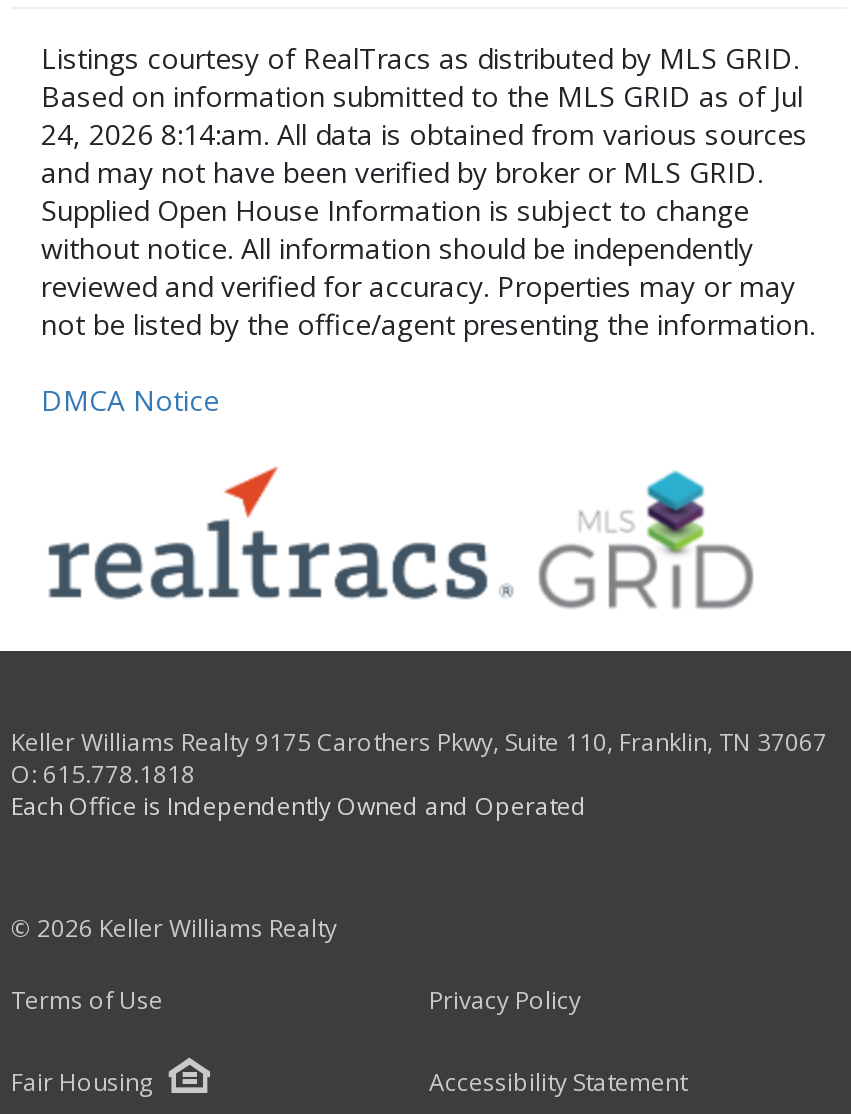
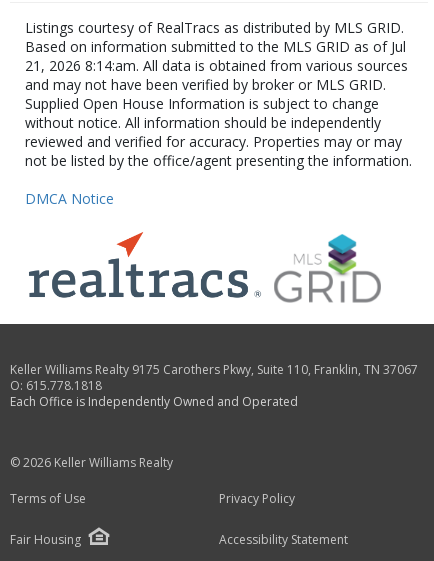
- 24, 2026 8:14:am. All data is obtained from various sources
+ 21, 2026 8:14:am. All data is obtained from various sources
